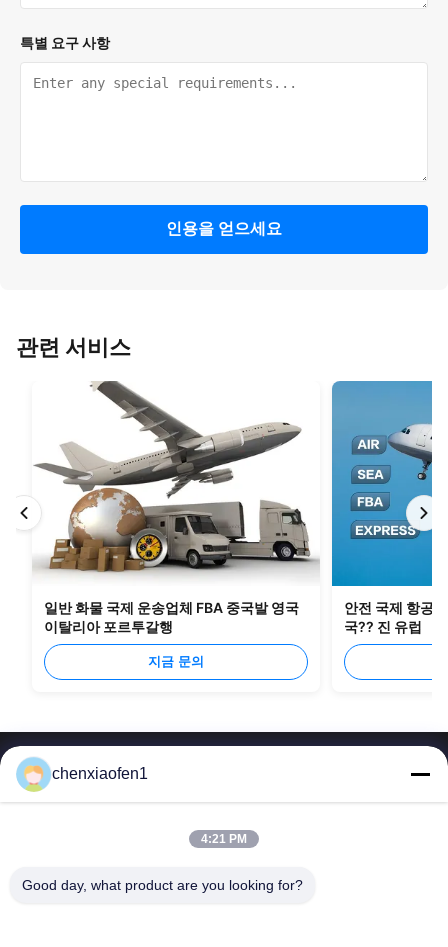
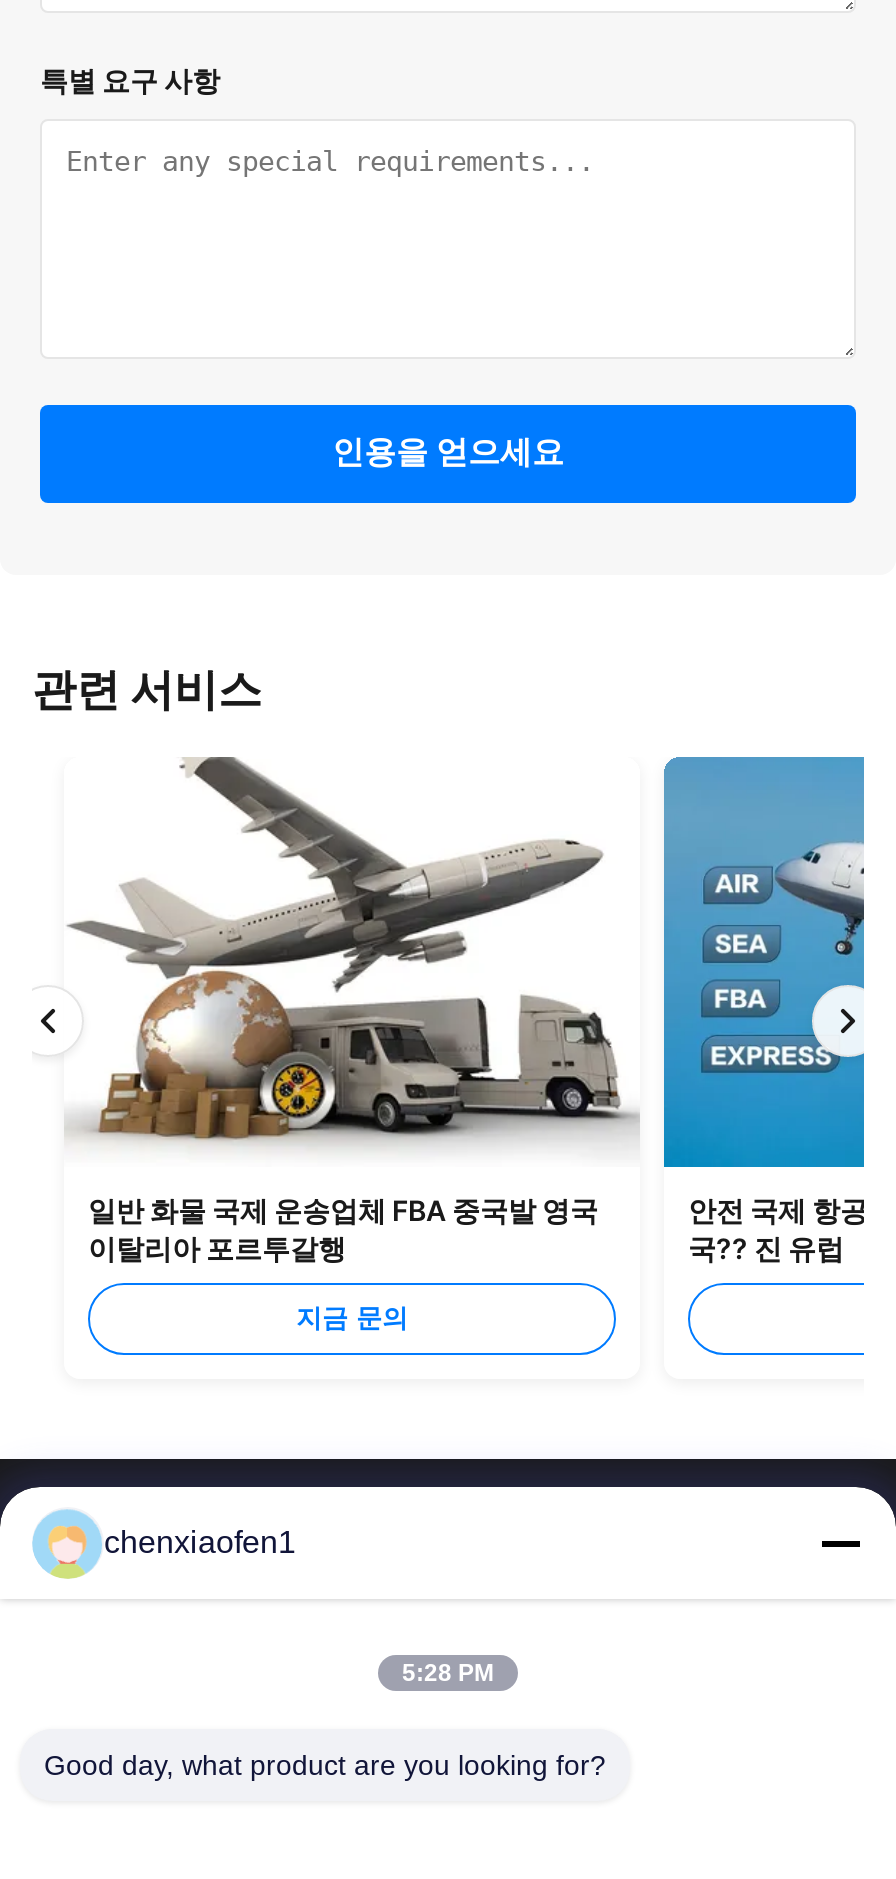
- 4:21 PM
+ 5:28 PM
